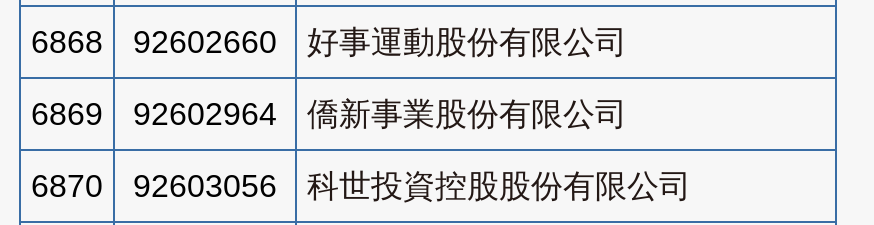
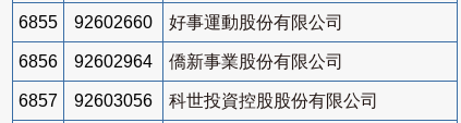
- 6868 92602660 好事運動股份有限公司
+ 6855 92602660 好事運動股份有限公司

- 6869 92602964 僑新事業股份有限公司
+ 6856 92602964 僑新事業股份有限公司

- 6870 92603056 科世投資控股股份有限公司
+ 6857 92603056 科世投資控股股份有限公司
